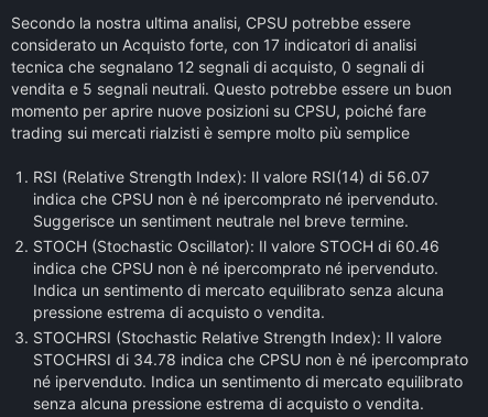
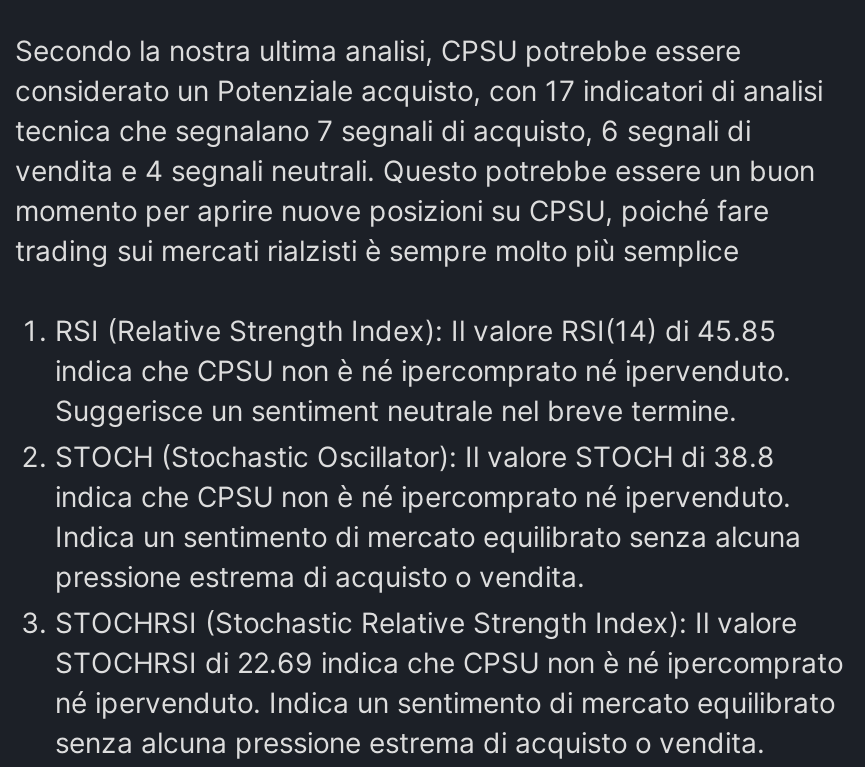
- considerato un Acquisto forte, con 17 indicatori di analisi
+ considerato un Potenziale acquisto, con 17 indicatori di analisi

- tecnica che segnalano 12 segnali di acquisto, 0 segnali di
+ tecnica che segnalano 7 segnali di acquisto, 6 segnali di

- vendita e 5 segnali neutrali. Questo potrebbe essere un buon
+ vendita e 4 segnali neutrali. Questo potrebbe essere un buon

- RSI (Relative Strength Index): Il valore RSI(14) di 56.07
+ RSI (Relative Strength Index): Il valore RSI(14) di 45.85

- STOCH (Stochastic Oscillator): Il valore STOCH di 60.46
+ STOCH (Stochastic Oscillator): Il valore STOCH di 38.8

- STOCHRSI di 34.78 indica che CPSU non è né ipercomprato
+ STOCHRSI di 22.69 indica che CPSU non è né ipercomprato
